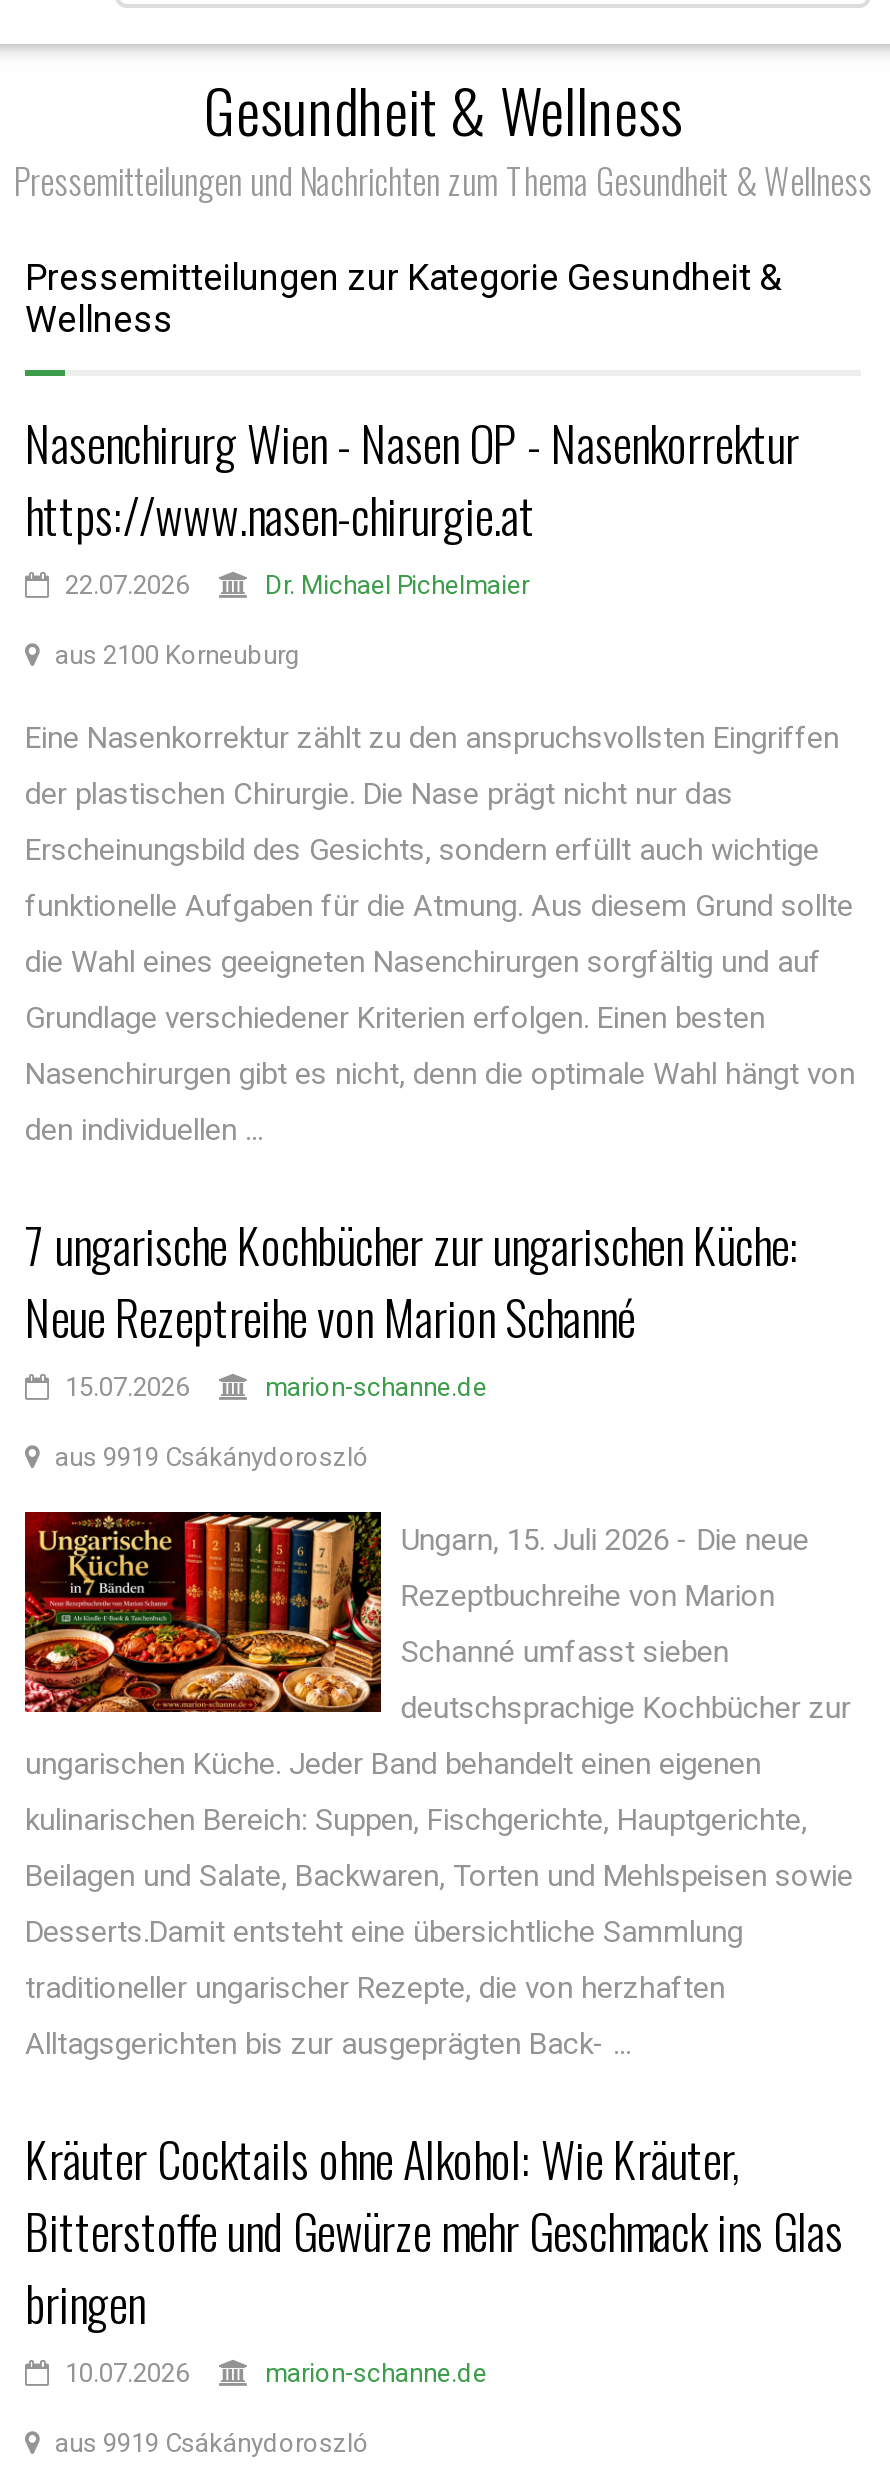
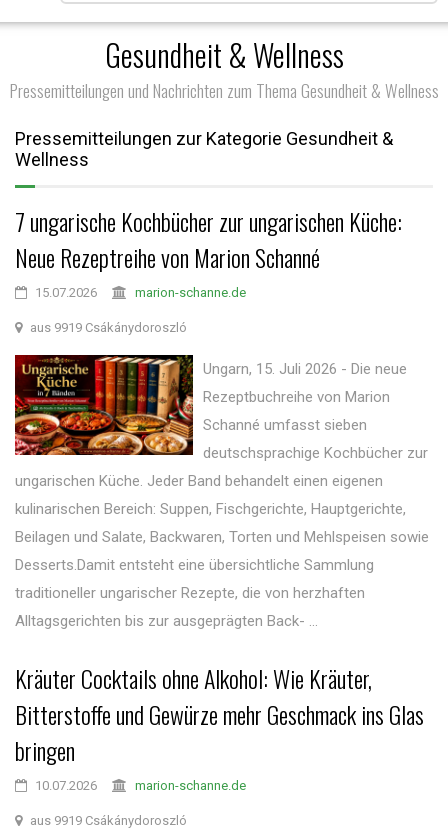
- Nasenchirurg Wien - Nasen OP - Nasenkorrektur
- https://www.nasen-chirurgie.at
- 22.07.2026
- Dr. Michael Pichelmaier
- aus 2100 Korneuburg
- Eine Nasenkorrektur zählt zu den anspruchsvollsten Eingriffen
- der plastischen Chirurgie. Die Nase prägt nicht nur das
- Erscheinungsbild des Gesichts, sondern erfüllt auch wichtige
- funktionelle Aufgaben für die Atmung. Aus diesem Grund sollte
- die Wahl eines geeigneten Nasenchirurgen sorgfältig und auf
- Grundlage verschiedener Kriterien erfolgen. Einen besten
- Nasenchirurgen gibt es nicht, denn die optimale Wahl hängt von
- den individuellen ...
